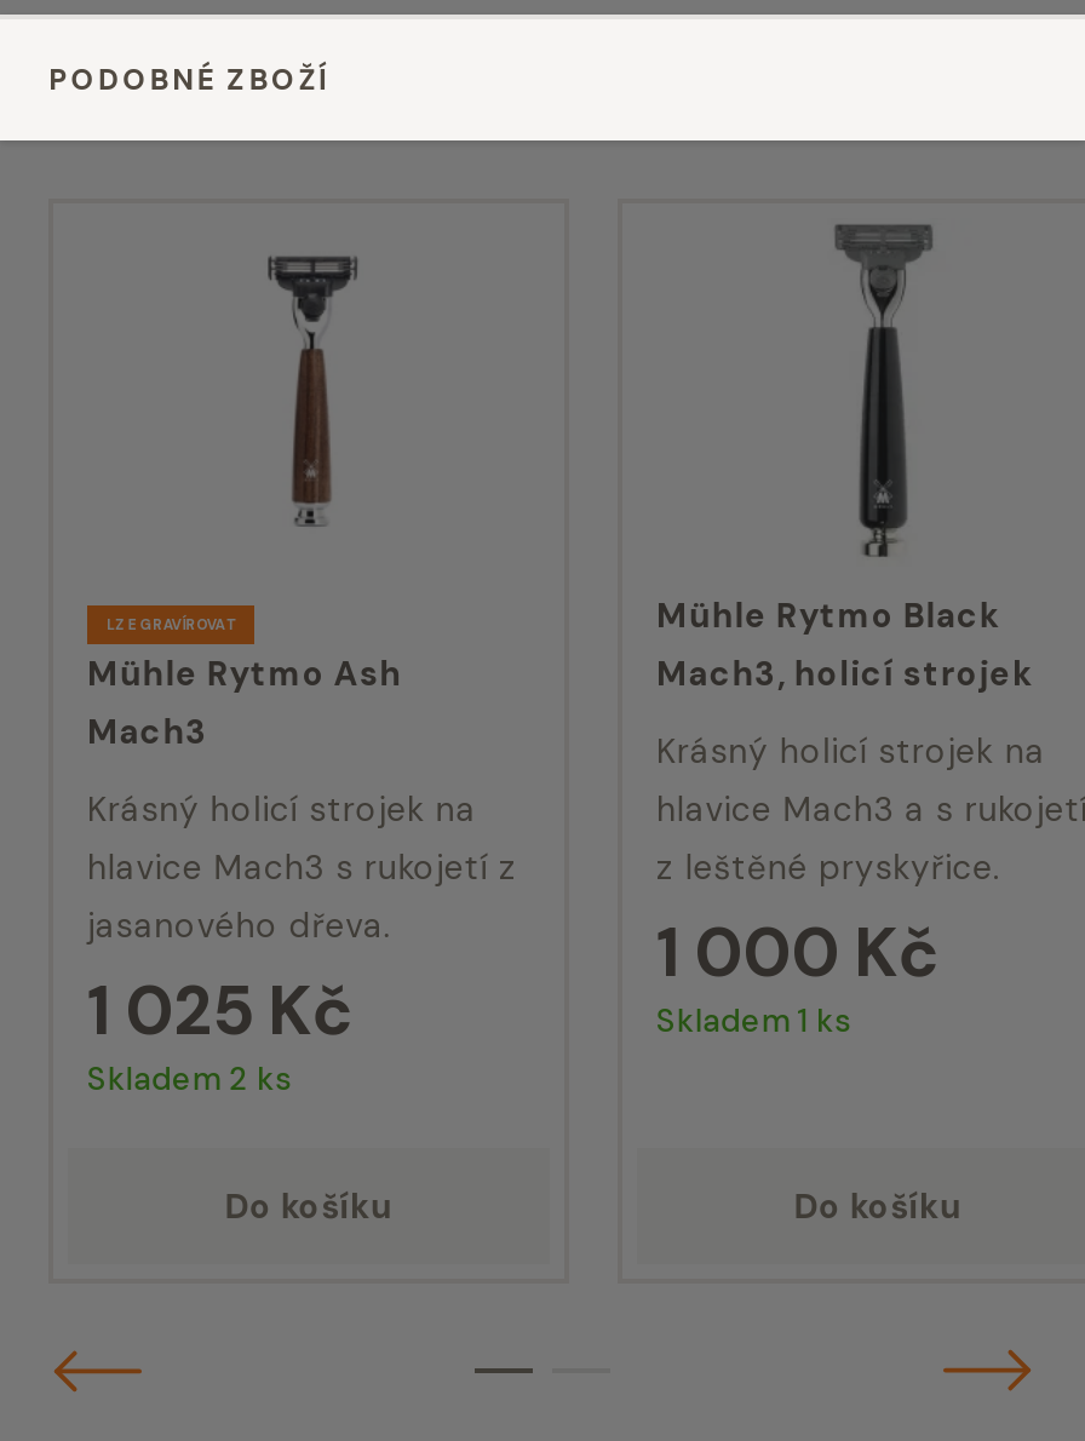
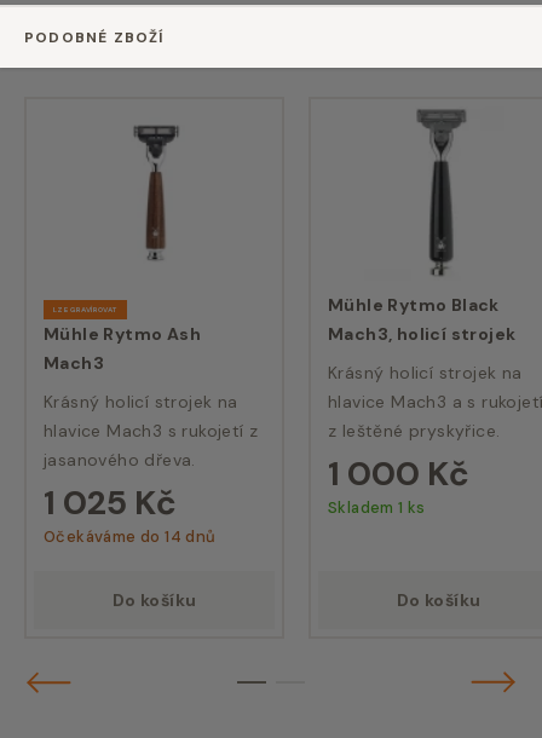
- Skladem 2 ks
+ Očekáváme do 14 dnů
